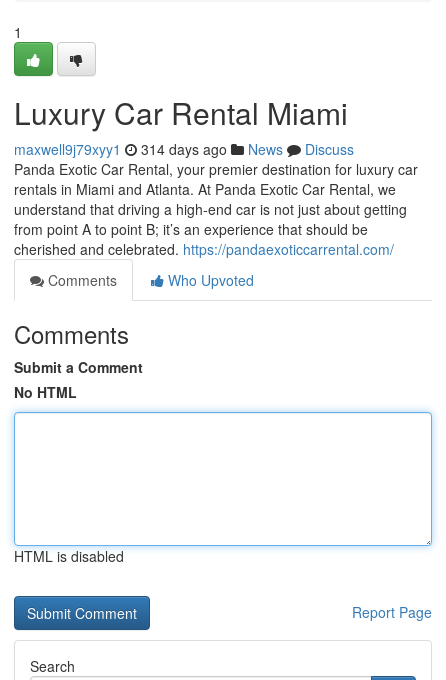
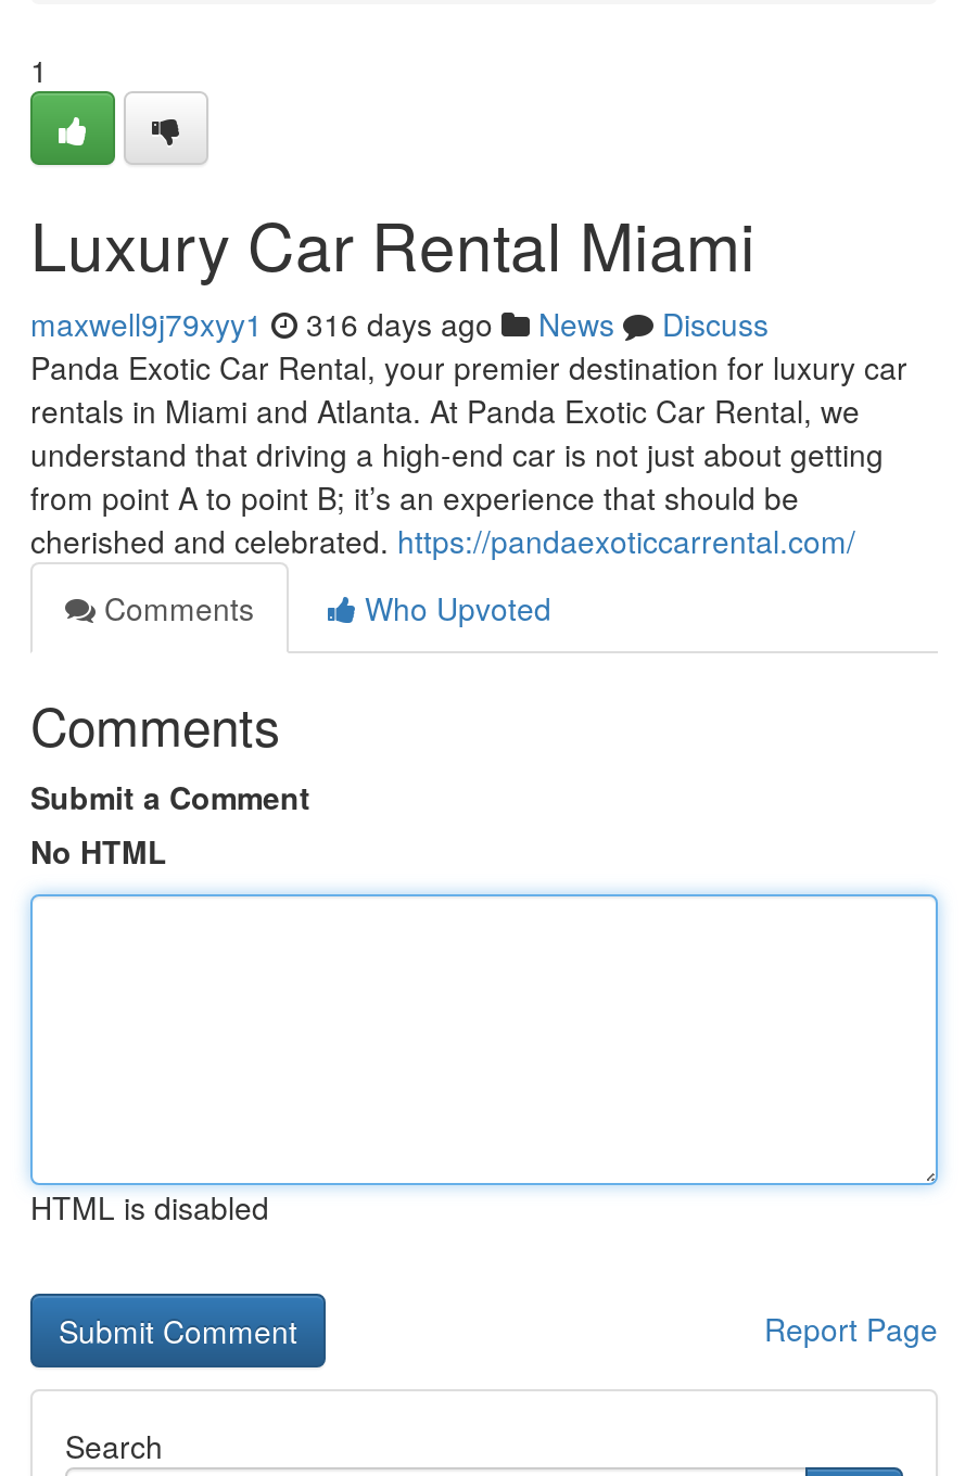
- maxwell9j79xyy1 314 days ago News Discuss
+ maxwell9j79xyy1 316 days ago News Discuss
